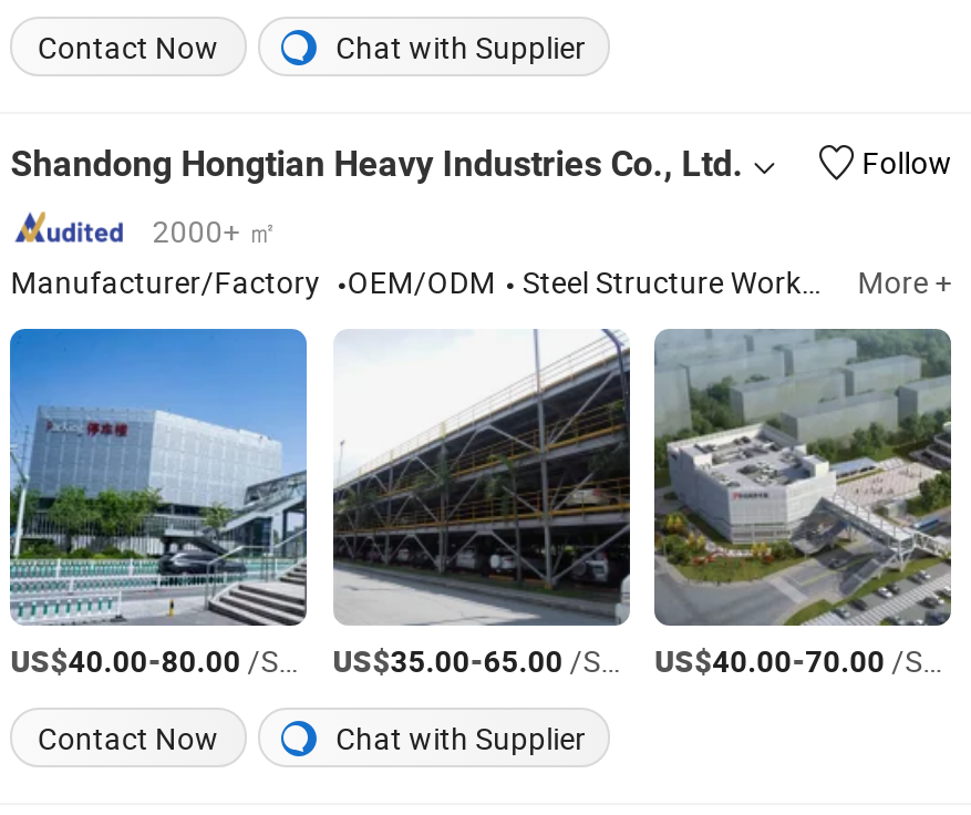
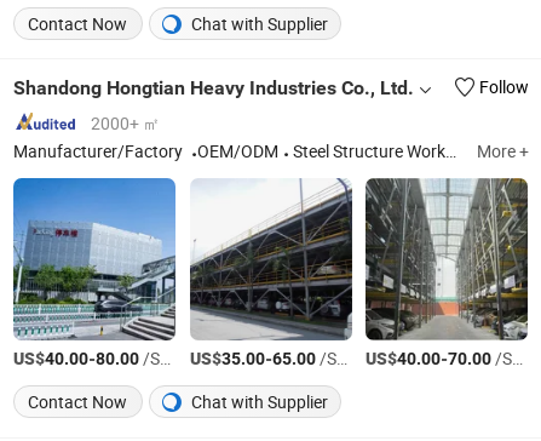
- [image]
+ [image]
